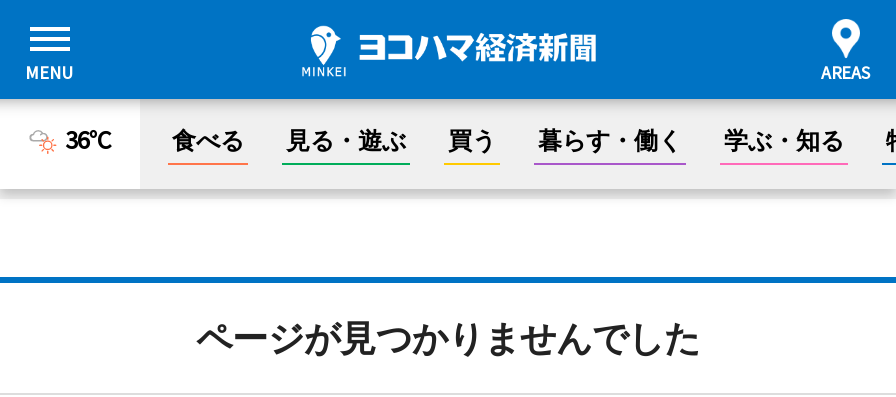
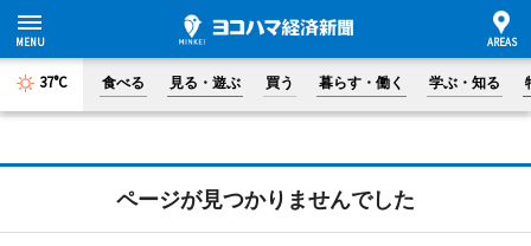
- 36°C
+ 37°C
